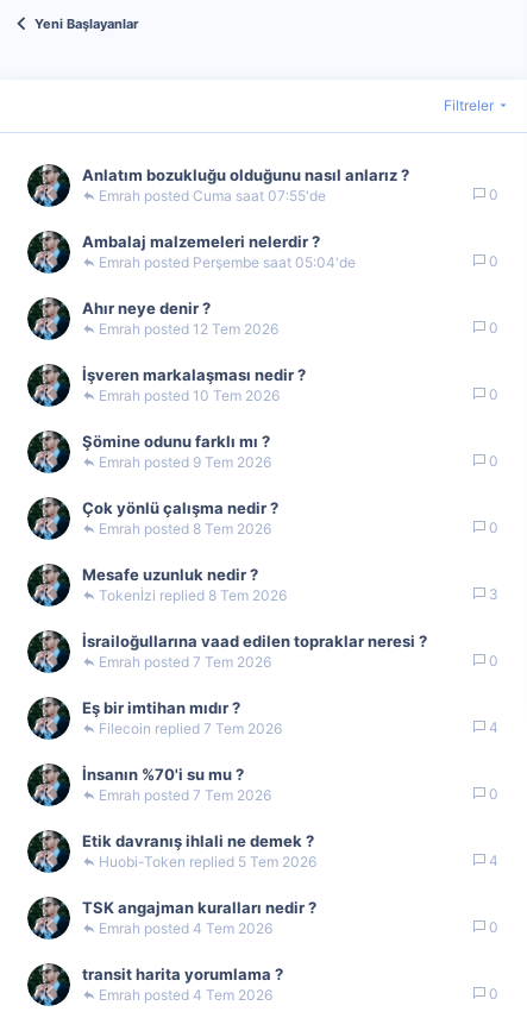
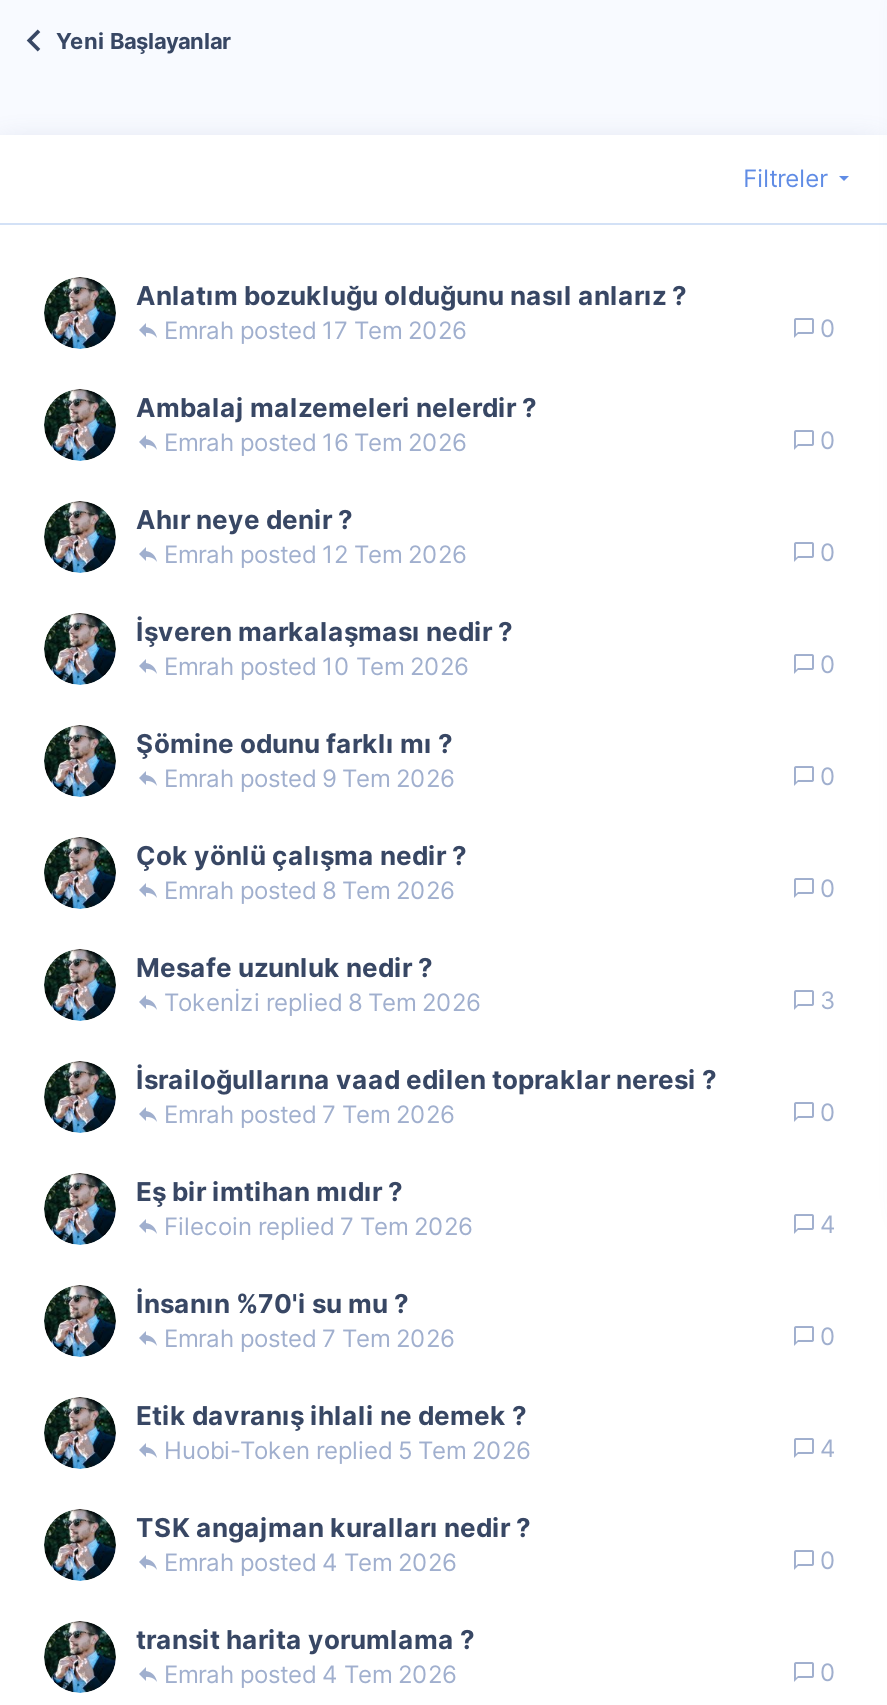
- Cuma saat 07:55'de
+ 17 Tem 2026

- Perşembe saat 05:04'de
+ 16 Tem 2026
